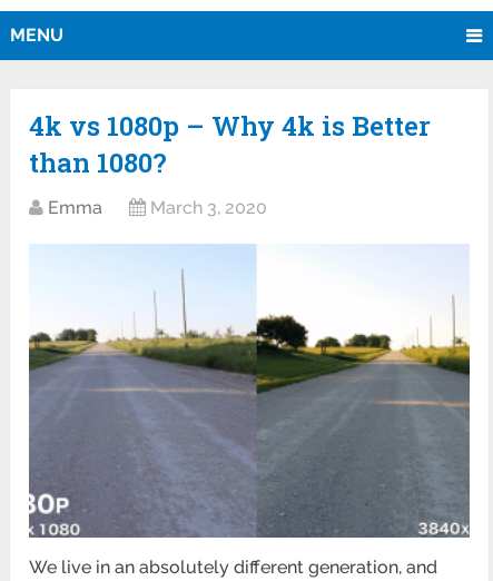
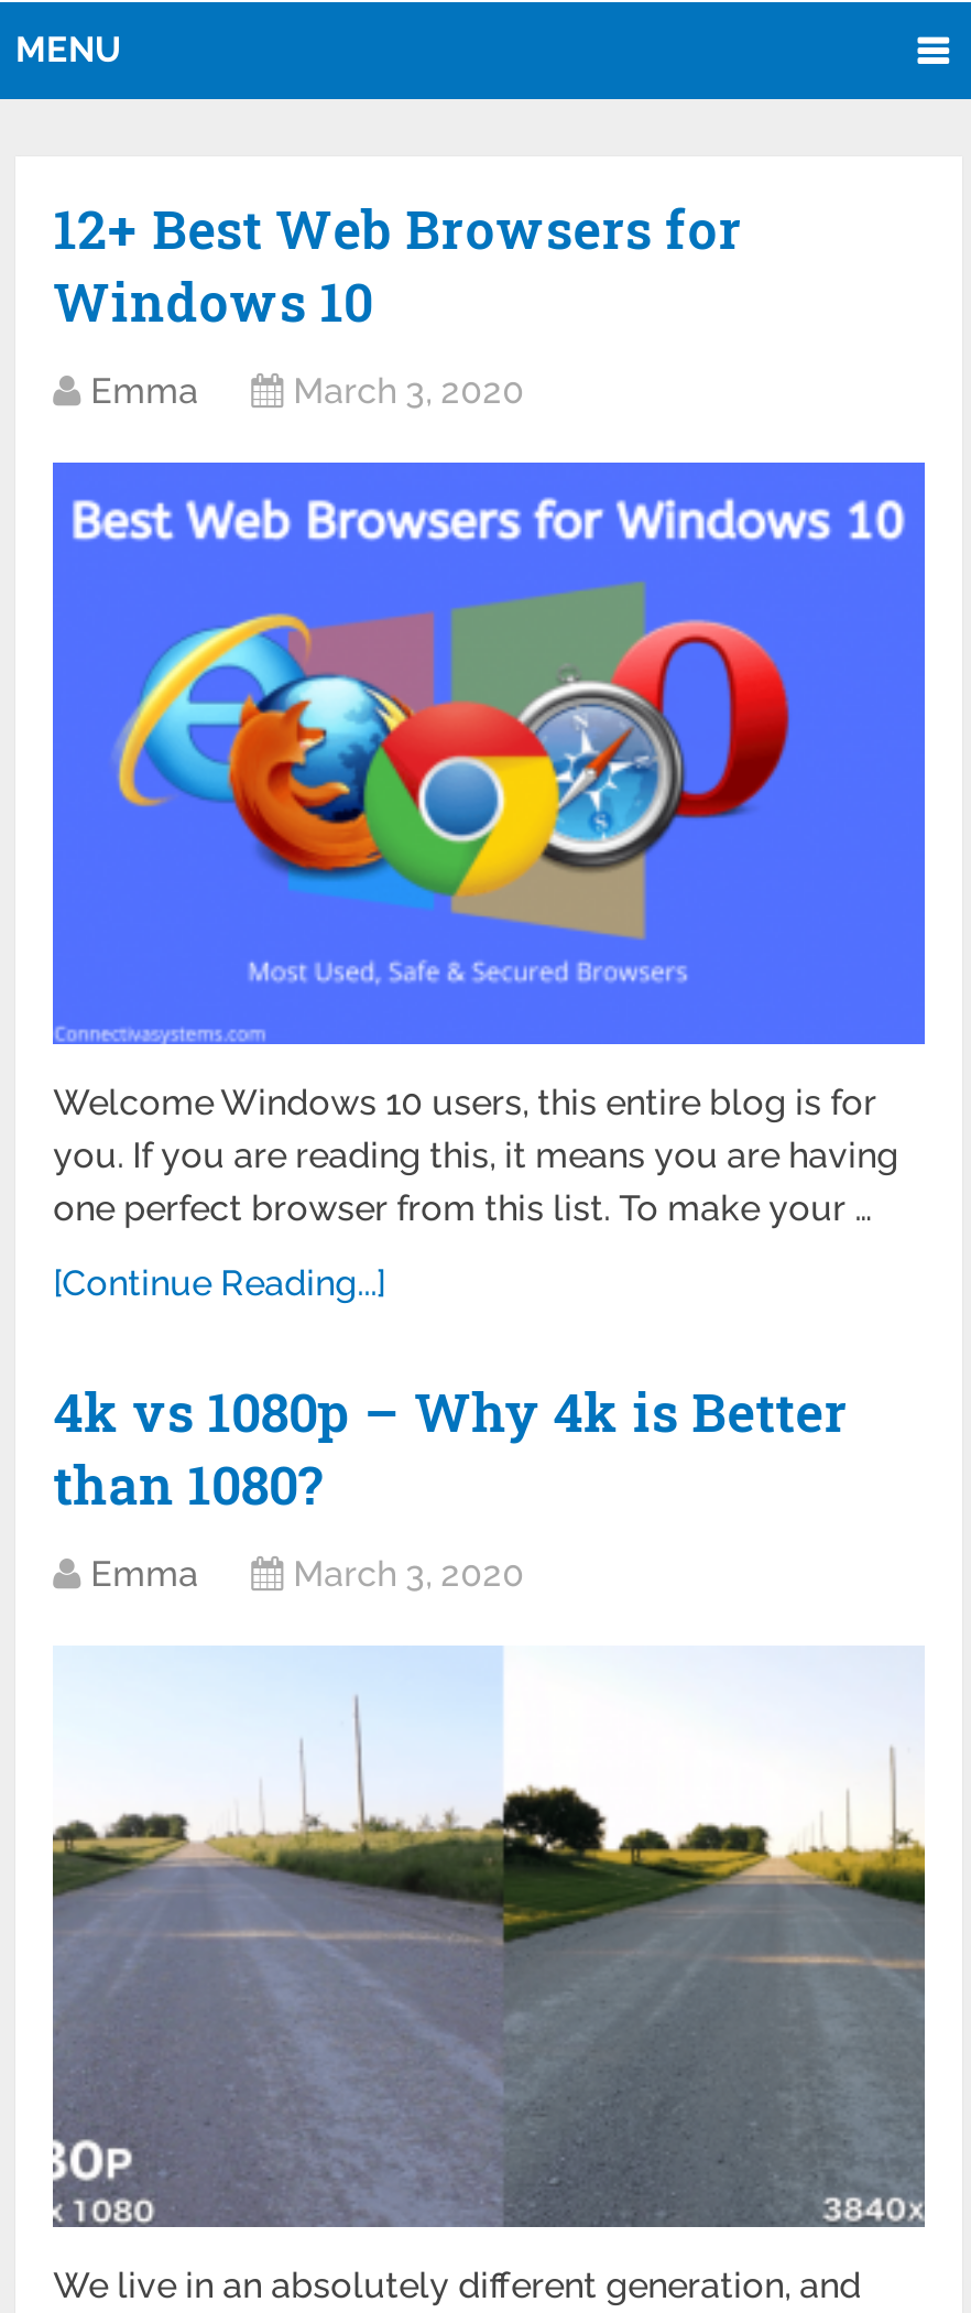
+ [image]
+ Welcome Windows 10 users, this entire blog is for
+ you. If you are reading this, it means you are having
+ one perfect browser from this list. To make your …
+ [Continue Reading...]

+ 12+ Best Web Browsers for
+ Windows 10
+ Emma
+ March 3, 2020
